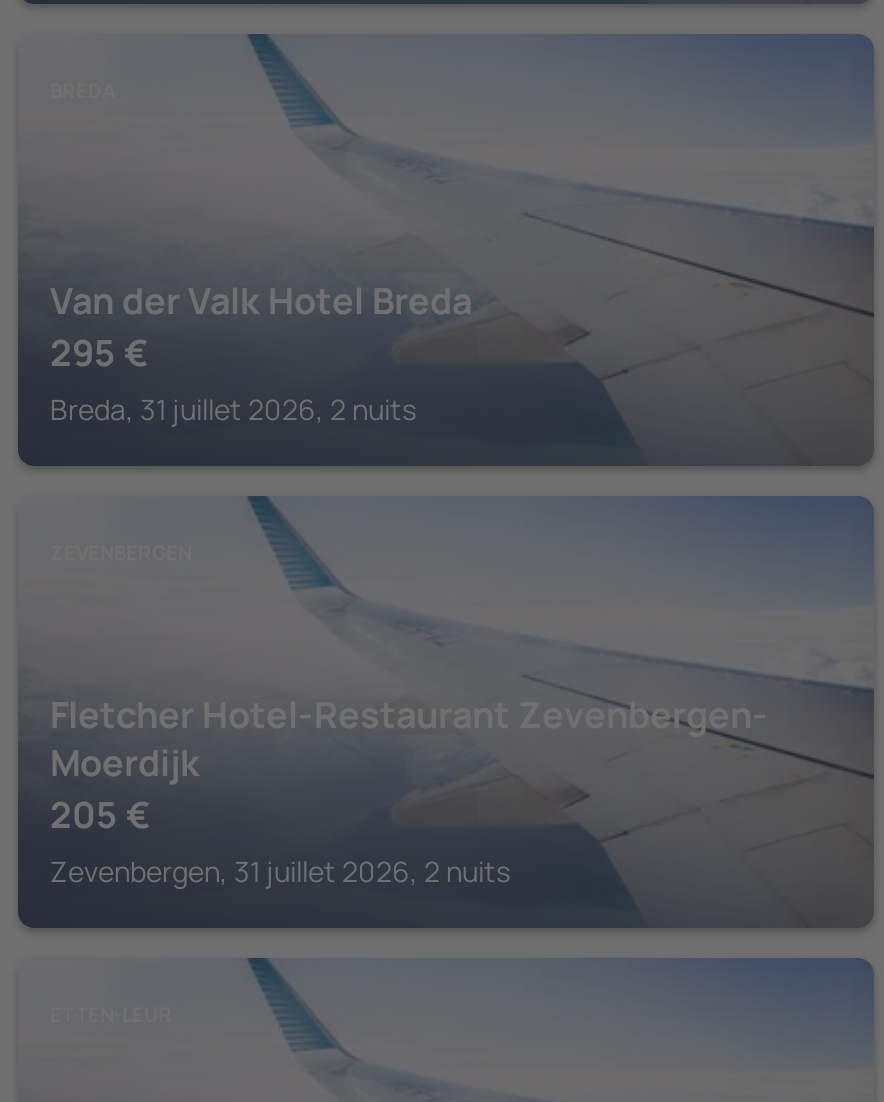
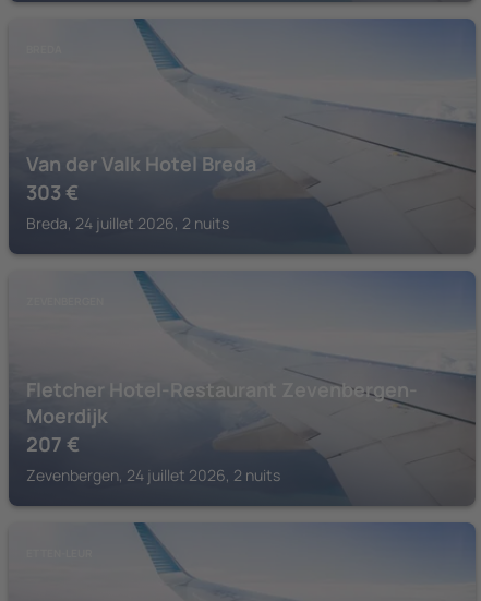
- 295 €
+ 303 €

- Breda, 31 juillet 2026, 2 nuits
+ Breda, 24 juillet 2026, 2 nuits

- 205 €
+ 207 €

- Zevenbergen, 31 juillet 2026, 2 nuits
+ Zevenbergen, 24 juillet 2026, 2 nuits
